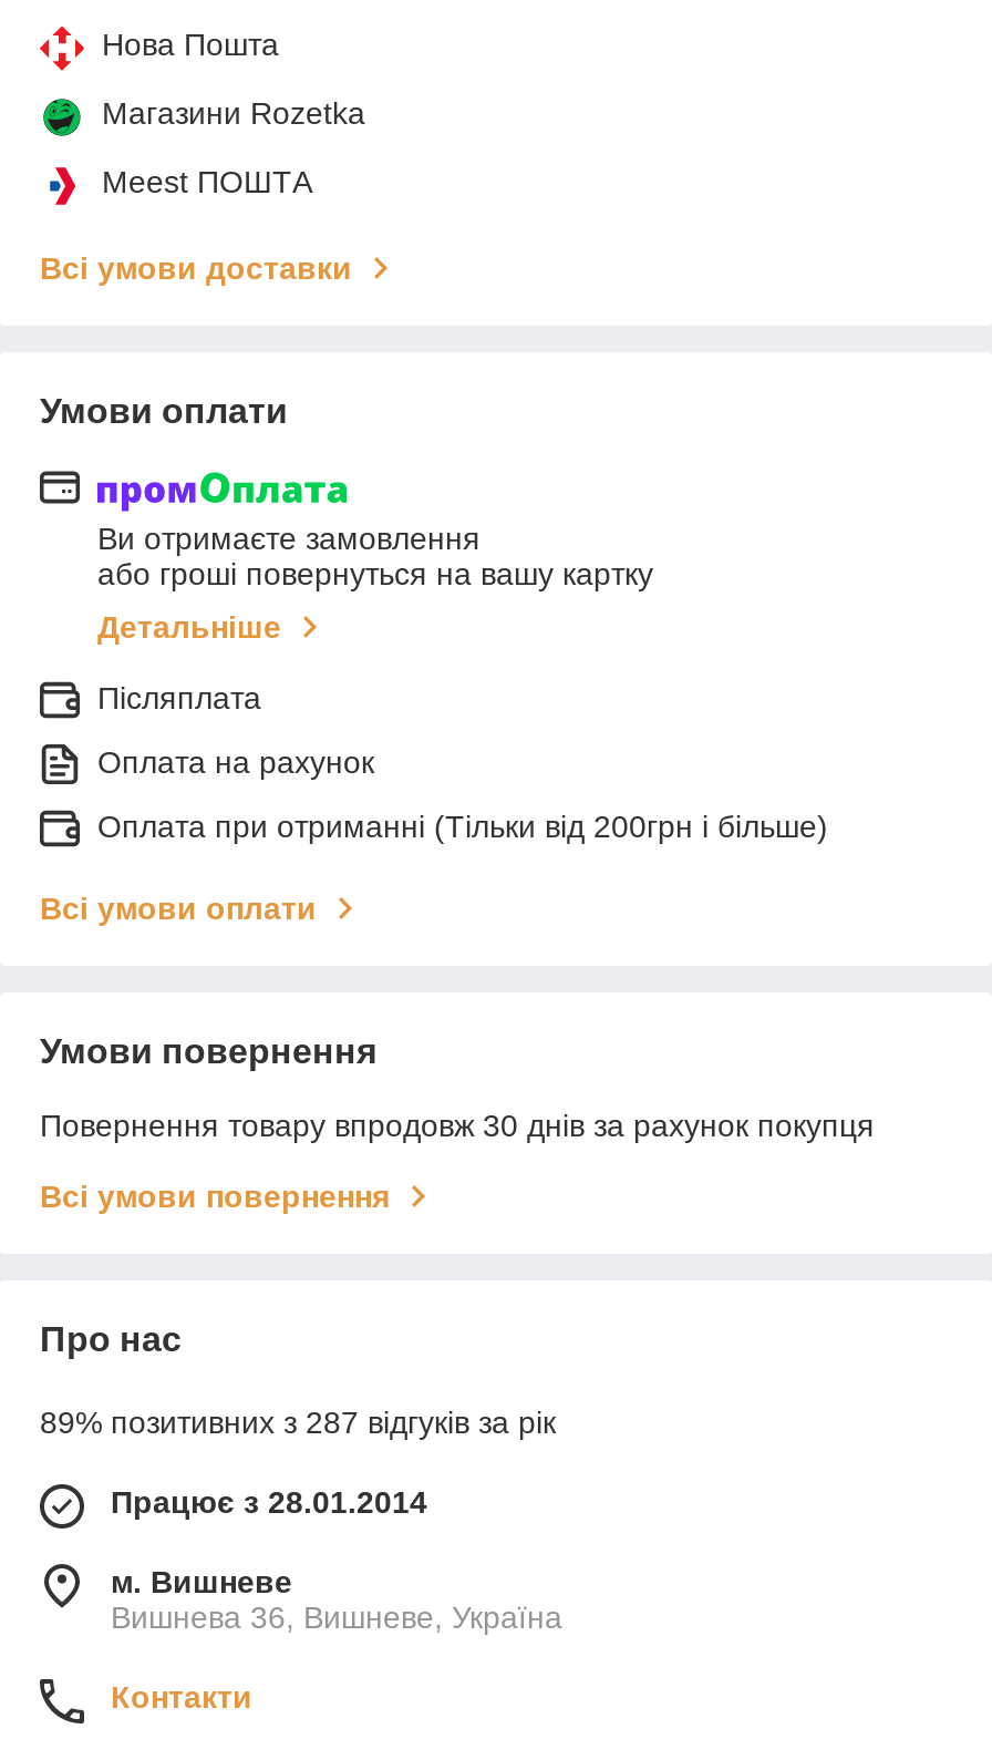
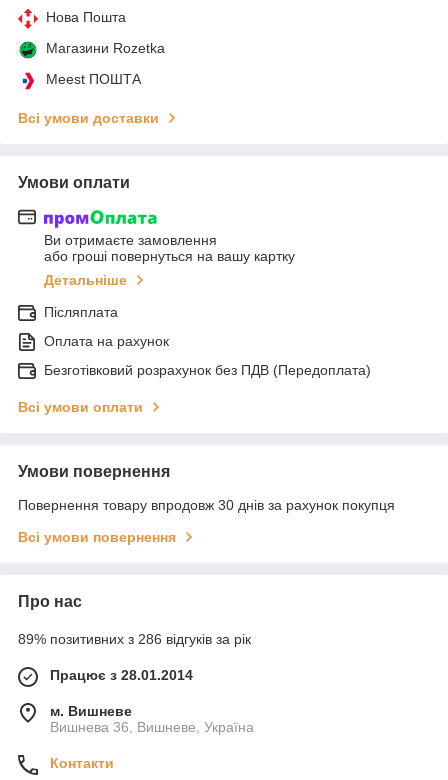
- Оплата при отриманні (Тільки від 200грн і більше)
+ Безготівковий розрахунок без ПДВ (Передоплата)

- 89% позитивних з 287 відгуків за рік
+ 89% позитивних з 286 відгуків за рік
